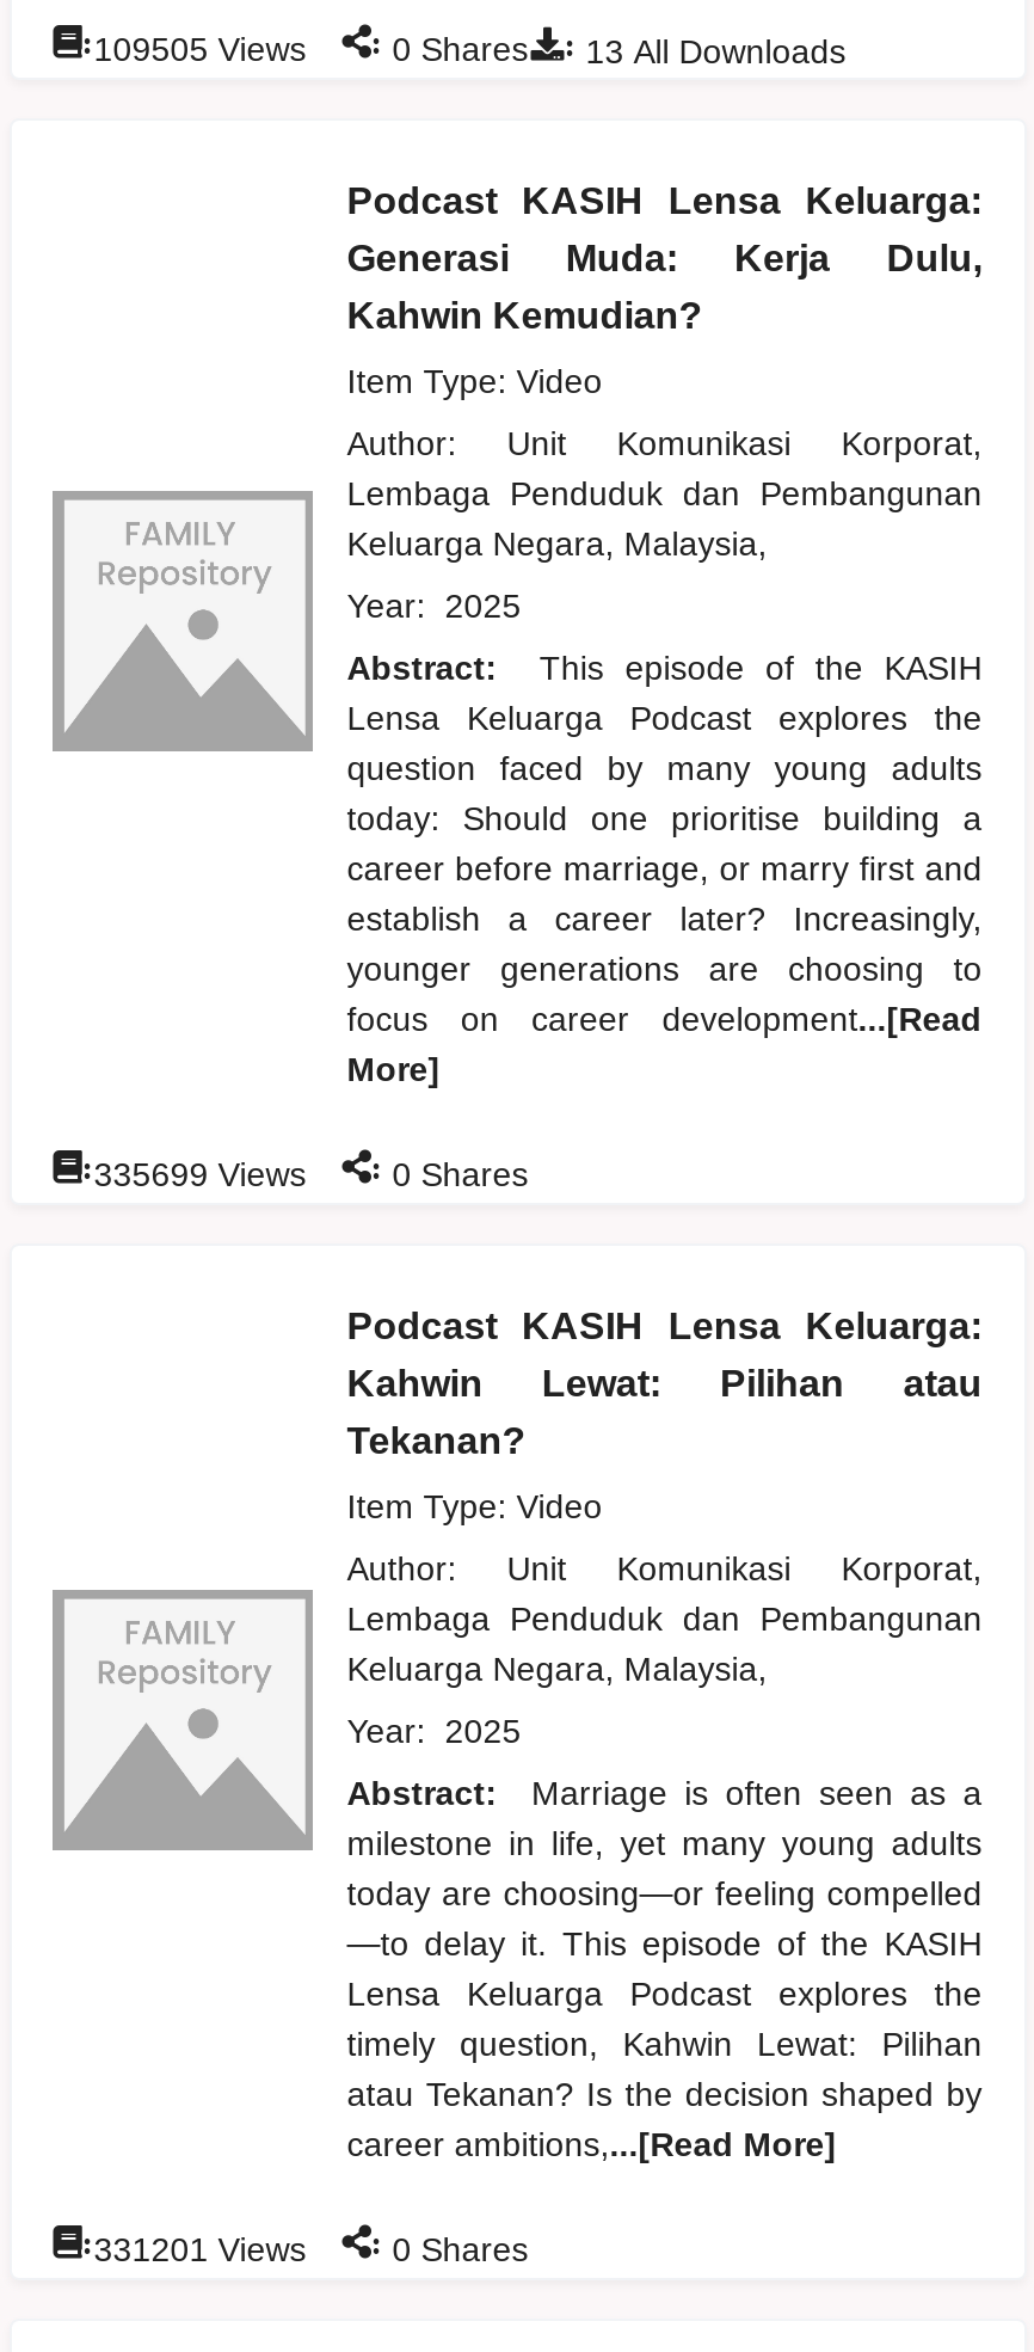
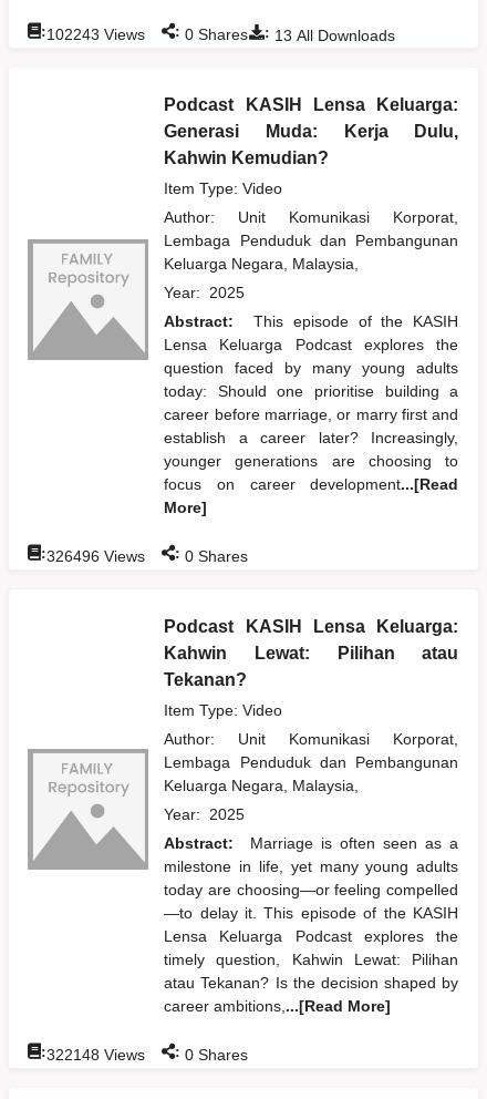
- :109505 Views : 0 Shares : 13 All Downloads
+ :102243 Views : 0 Shares : 13 All Downloads

- :335699 Views : 0 Shares
+ :326496 Views : 0 Shares

- :331201 Views : 0 Shares
+ :322148 Views : 0 Shares
